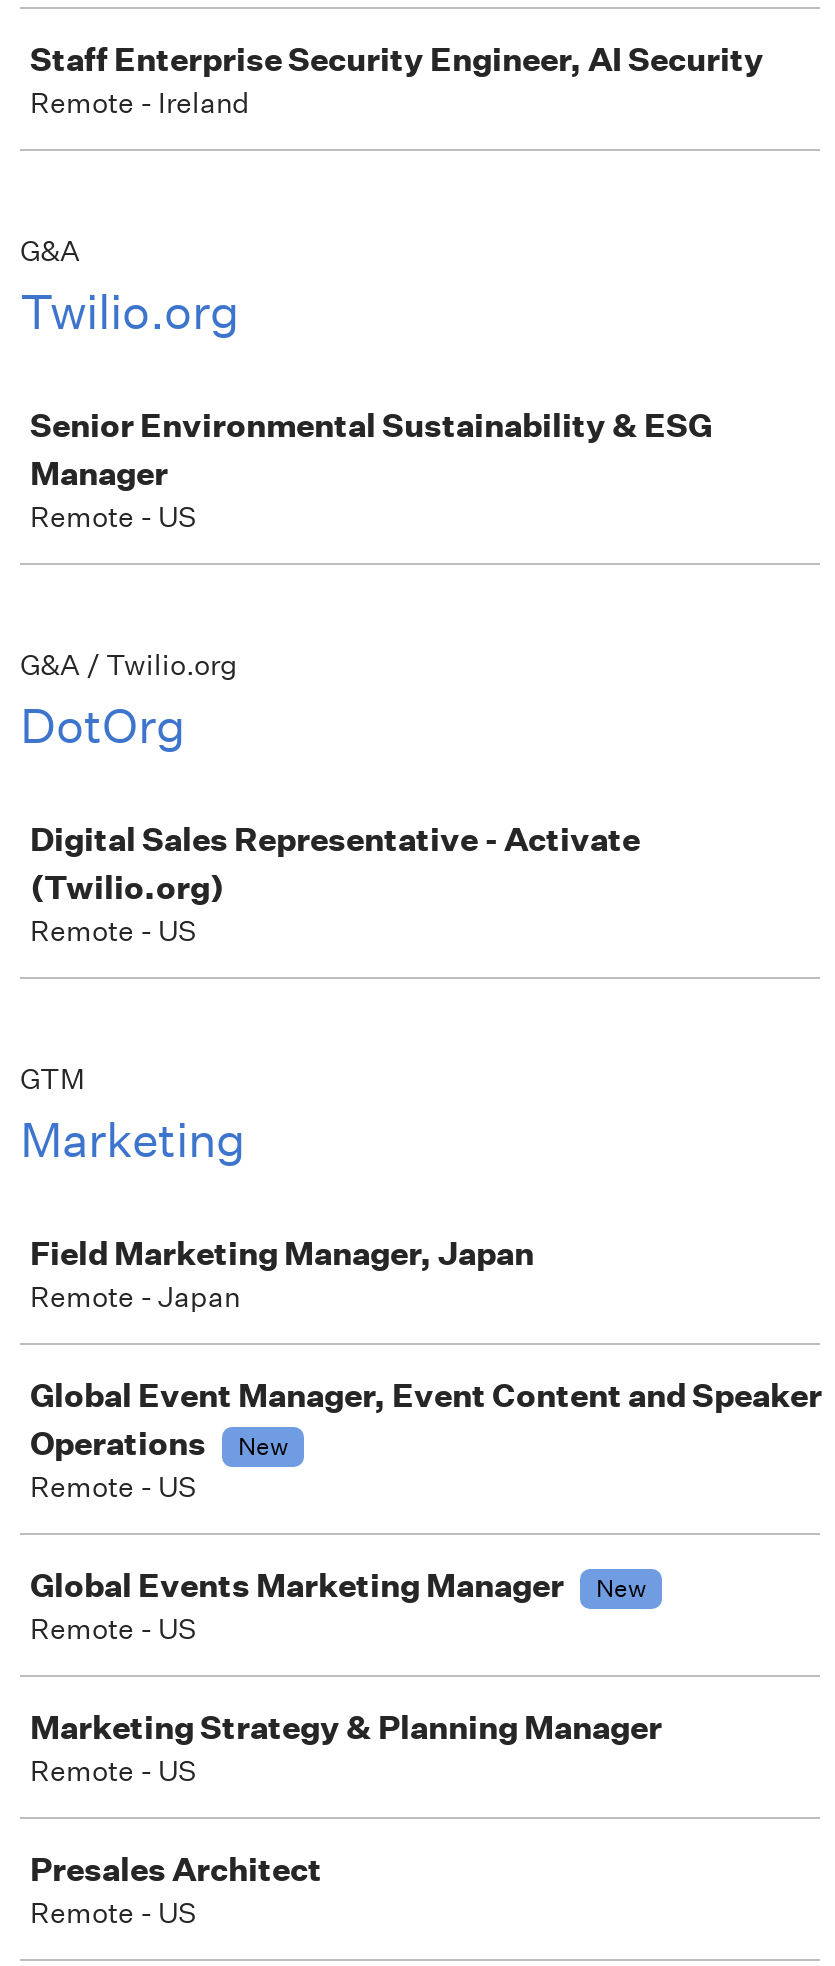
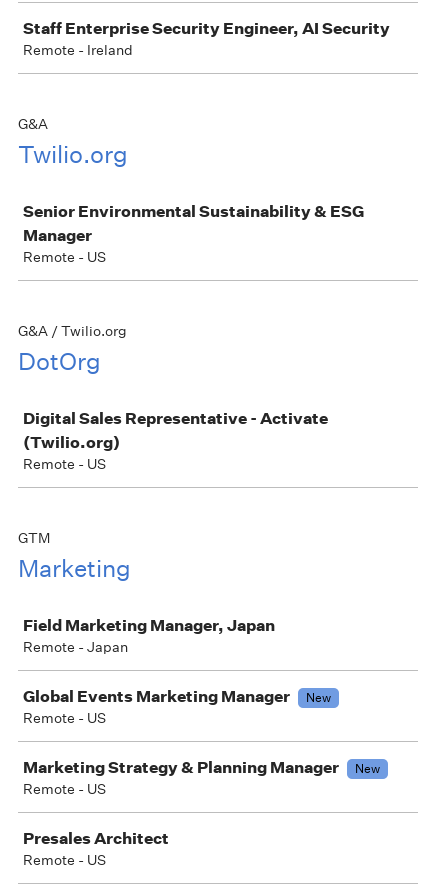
- Global Event Manager, Event Content and Speaker
- Operations
- New
- Remote - US

+ New
